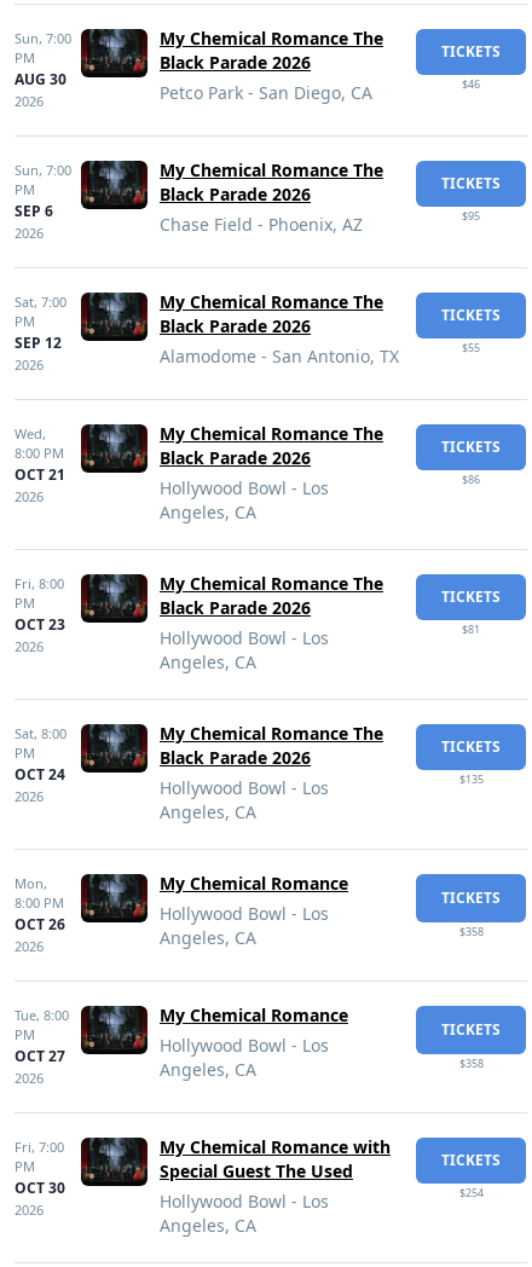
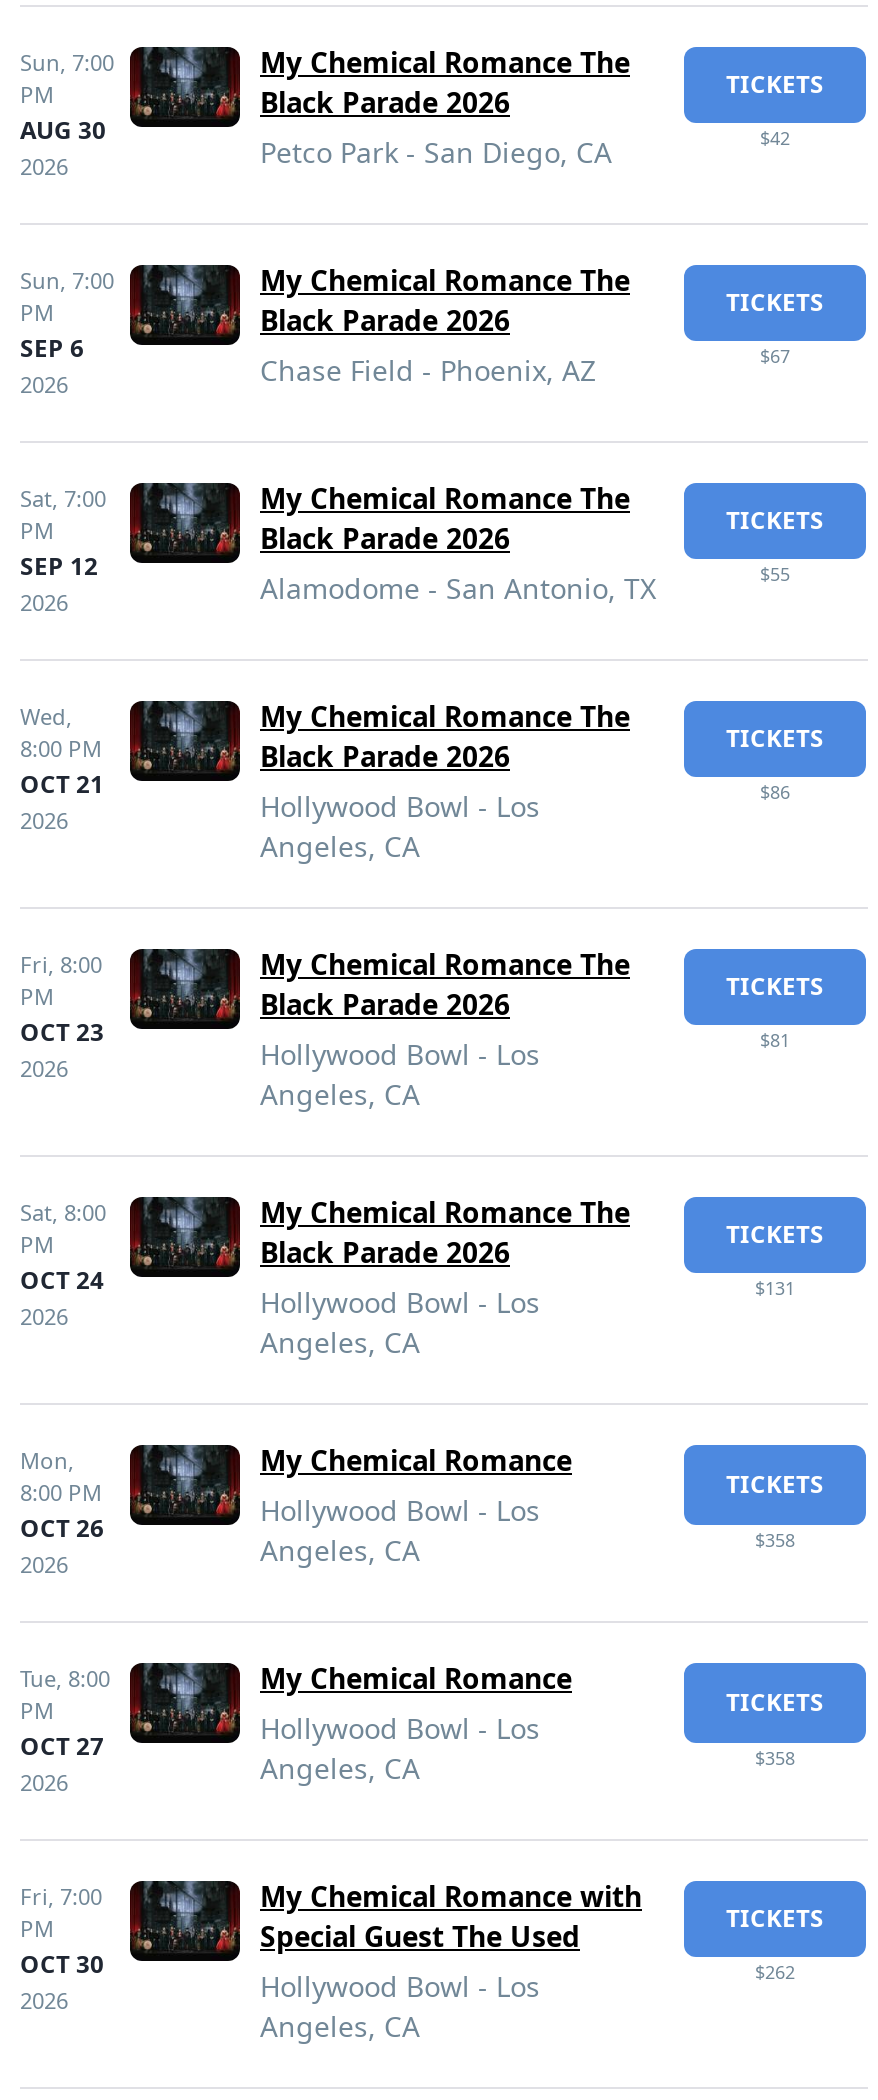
- $46
+ $42

- $95
+ $67

- $135
+ $131

- $254
+ $262
